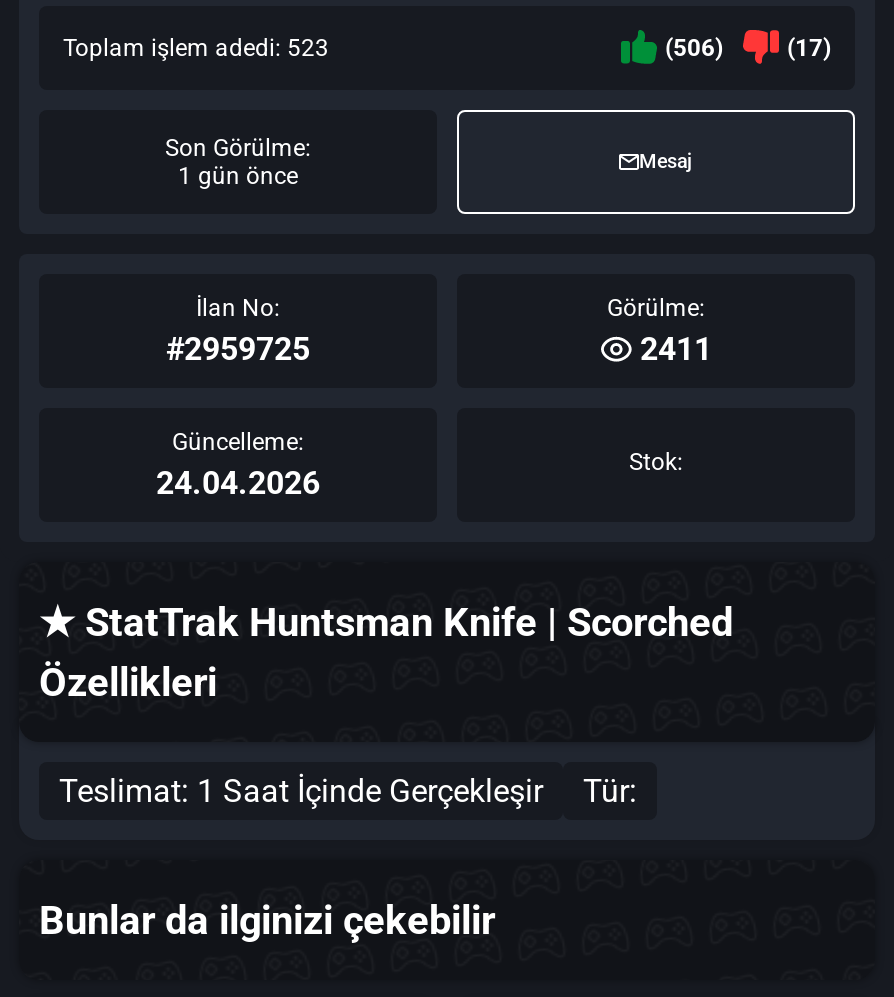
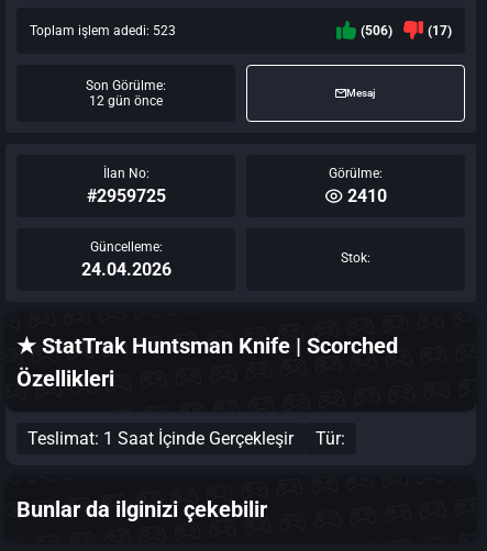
- 1 gün önce
+ 12 gün önce

- 2411
+ 2410
